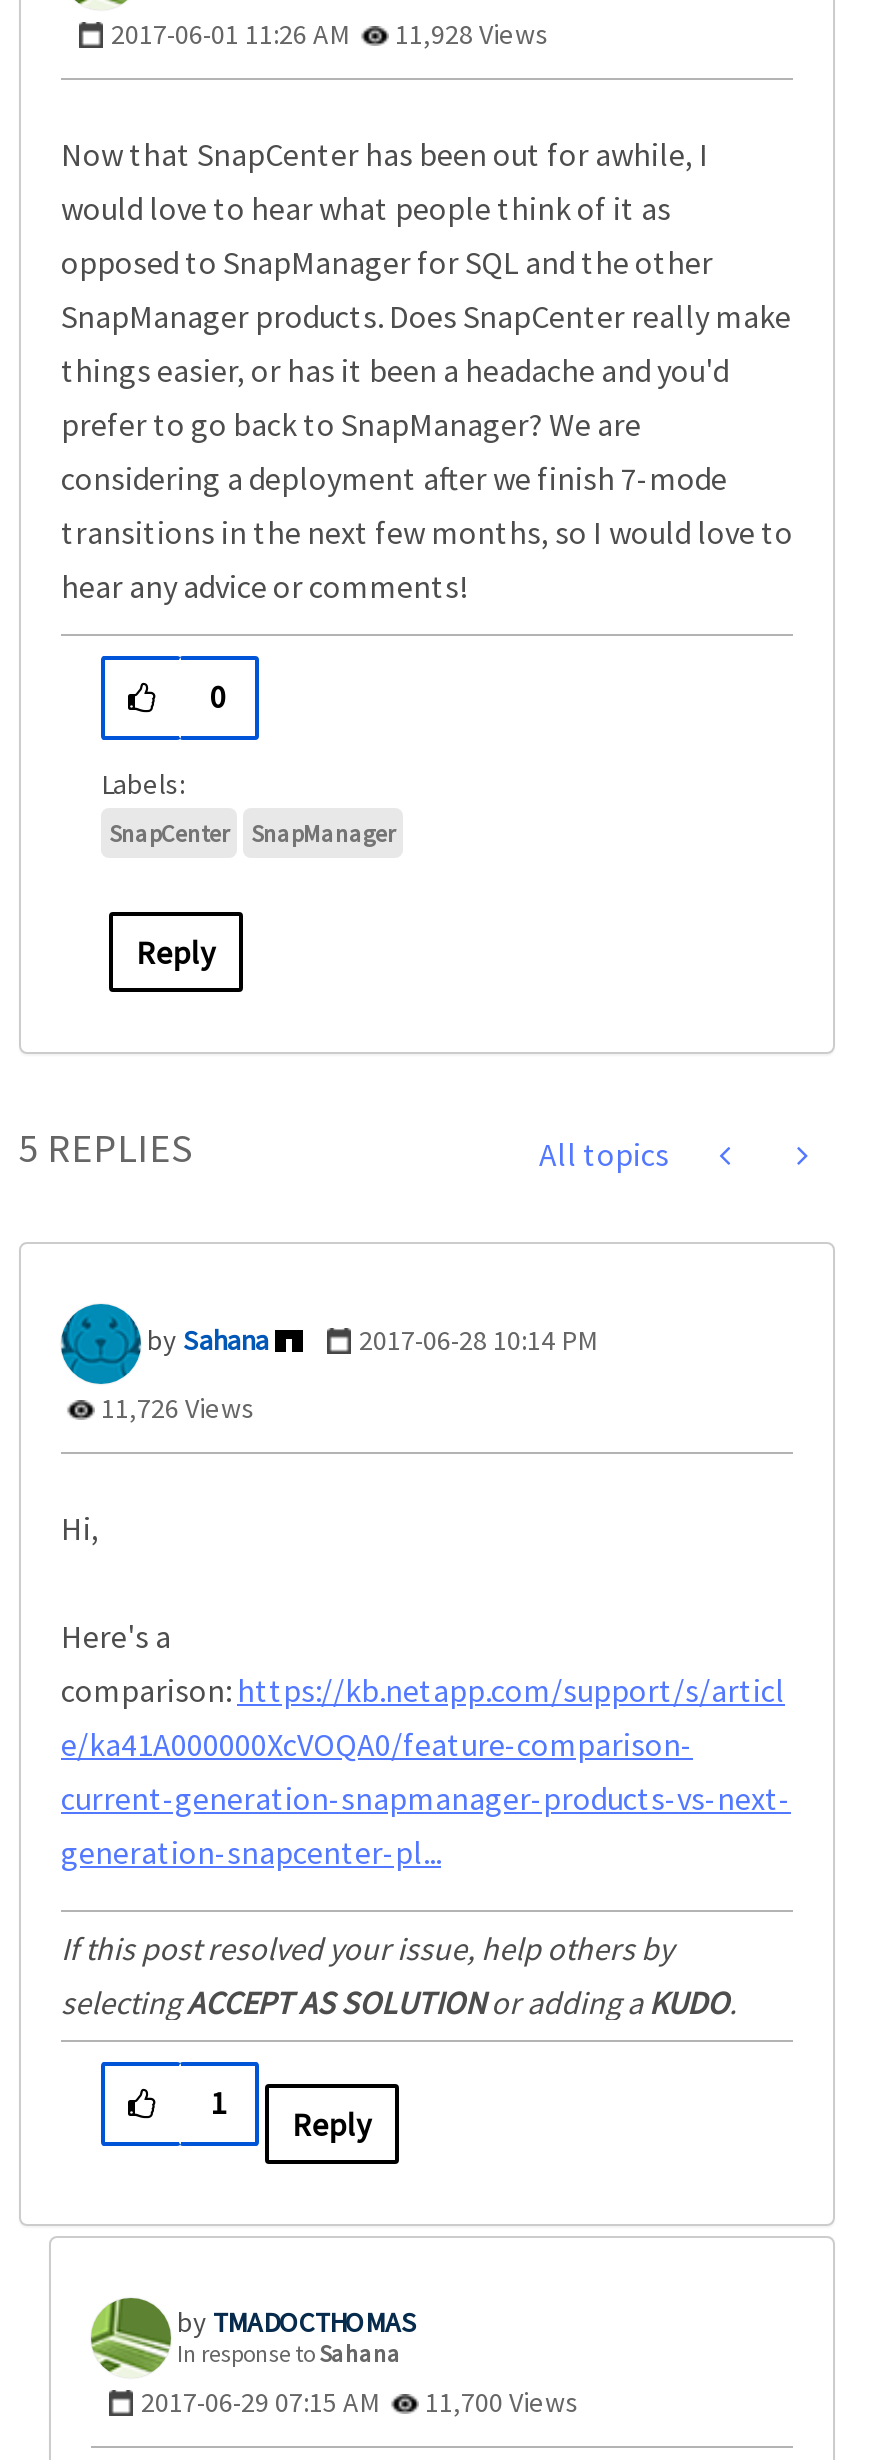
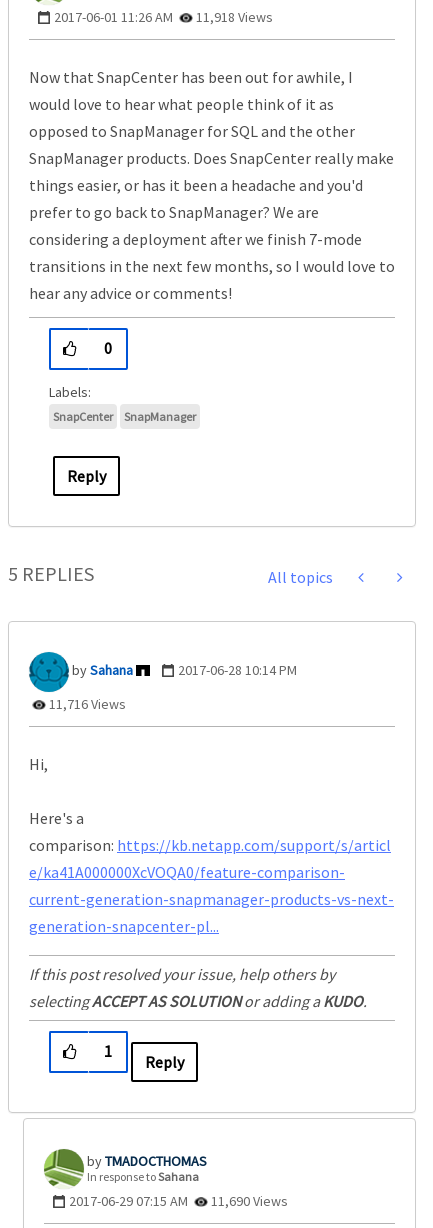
- 2017-06-01 11:26 AM 11,928 Views
+ 2017-06-01 11:26 AM 11,918 Views

- 11,726 Views
+ 11,716 Views

- 2017-06-29 07:15 AM 11,700 Views
+ 2017-06-29 07:15 AM 11,690 Views
